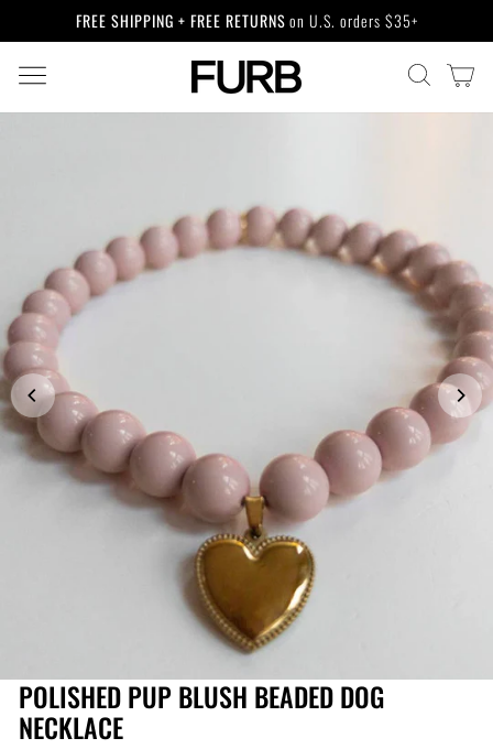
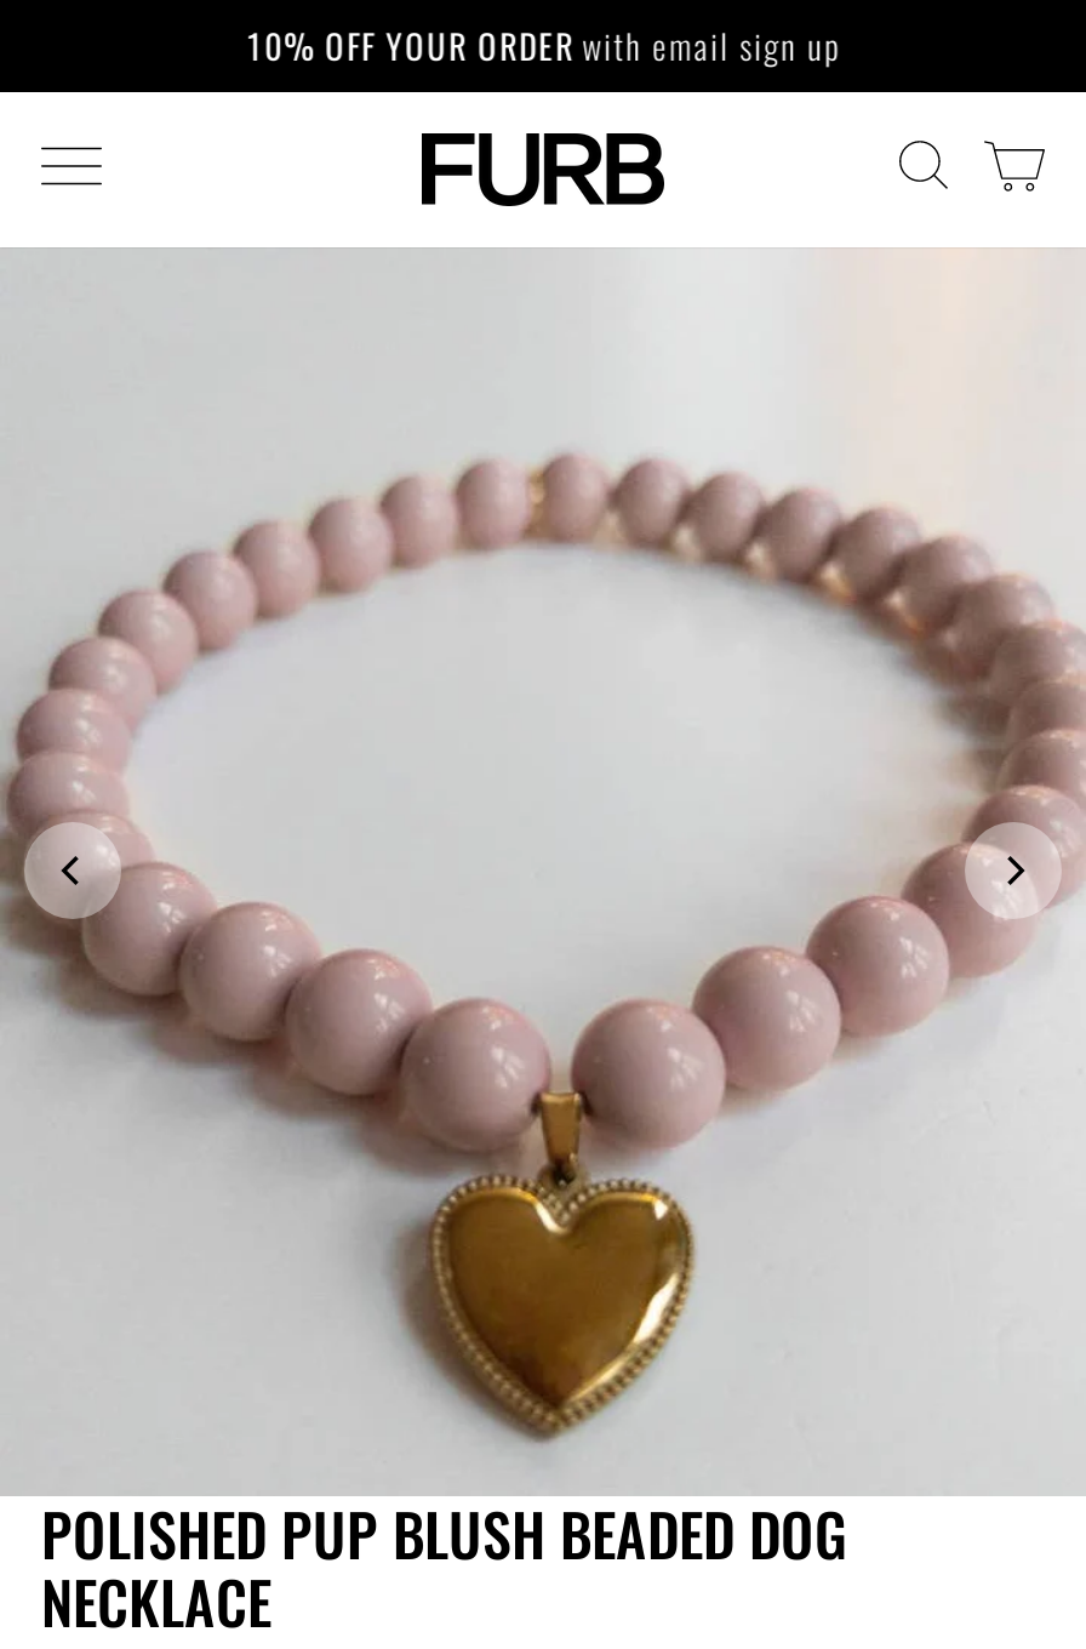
- FREE SHIPPING + FREE RETURNS on U.S. orders $35+
+ 10% OFF YOUR ORDER with email sign up
